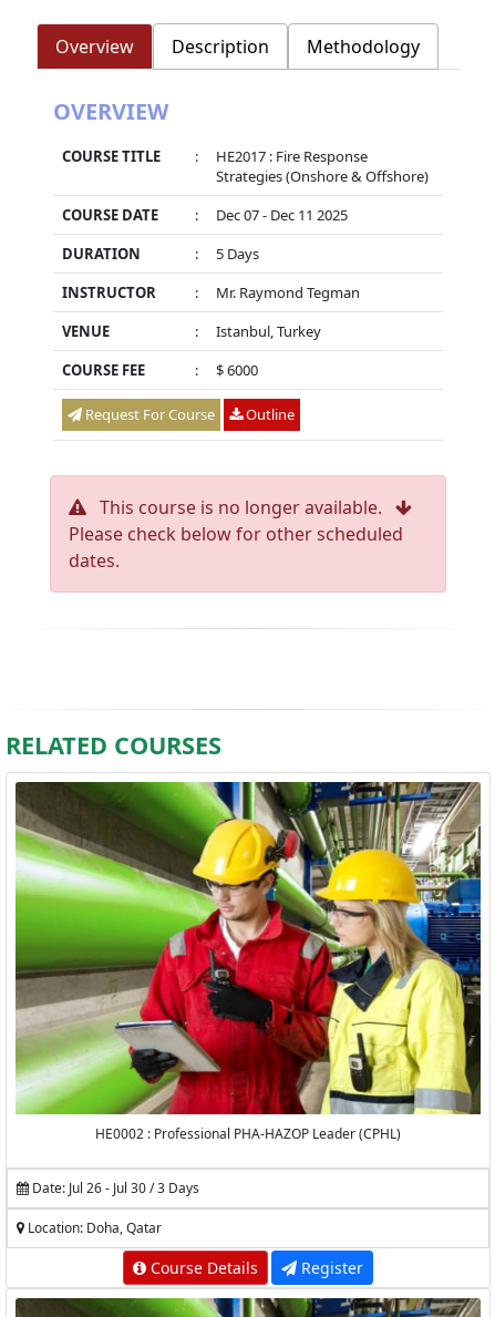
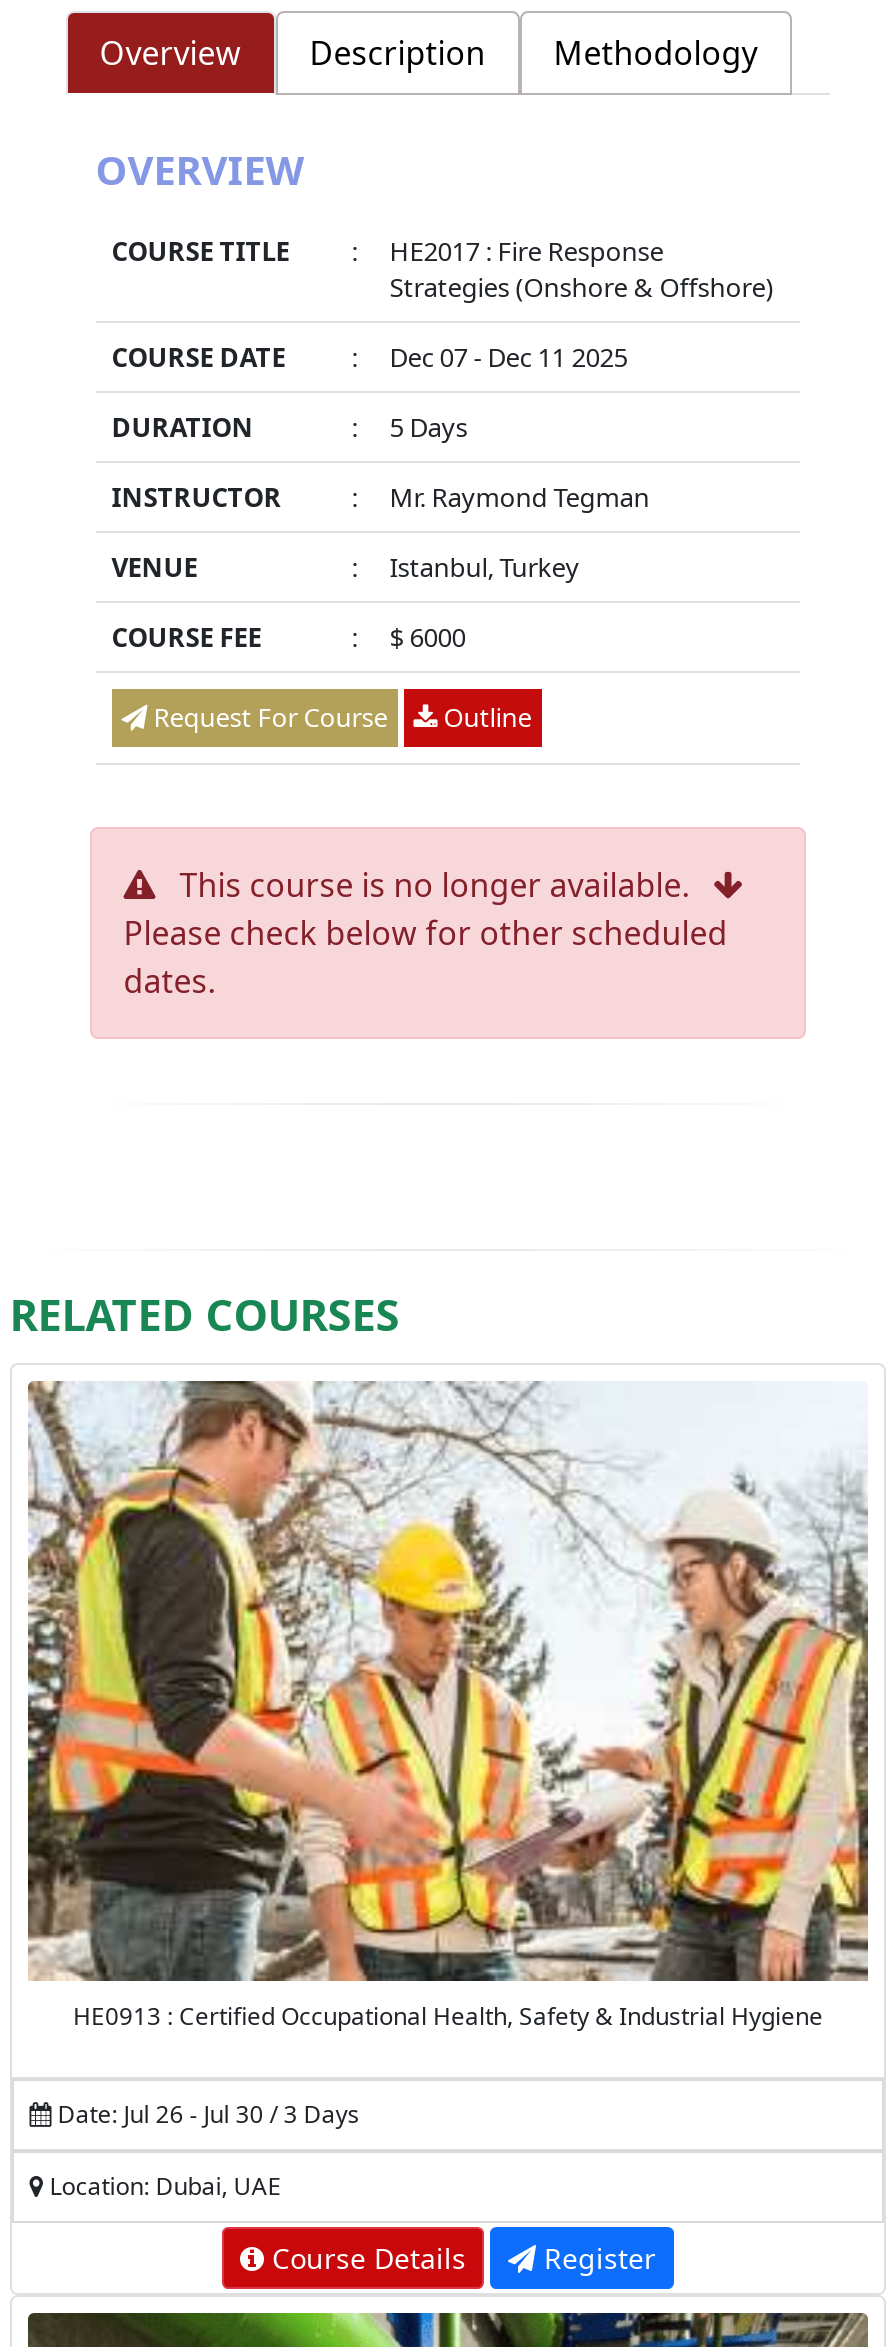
- [image]
- HE0002 : Professional PHA-HAZOP Leader (CPHL)
+ [image]
+ HE0913 : Certified Occupational Health, Safety & Industrial Hygiene

- Location: Doha, Qatar
+ Location: Dubai, UAE
